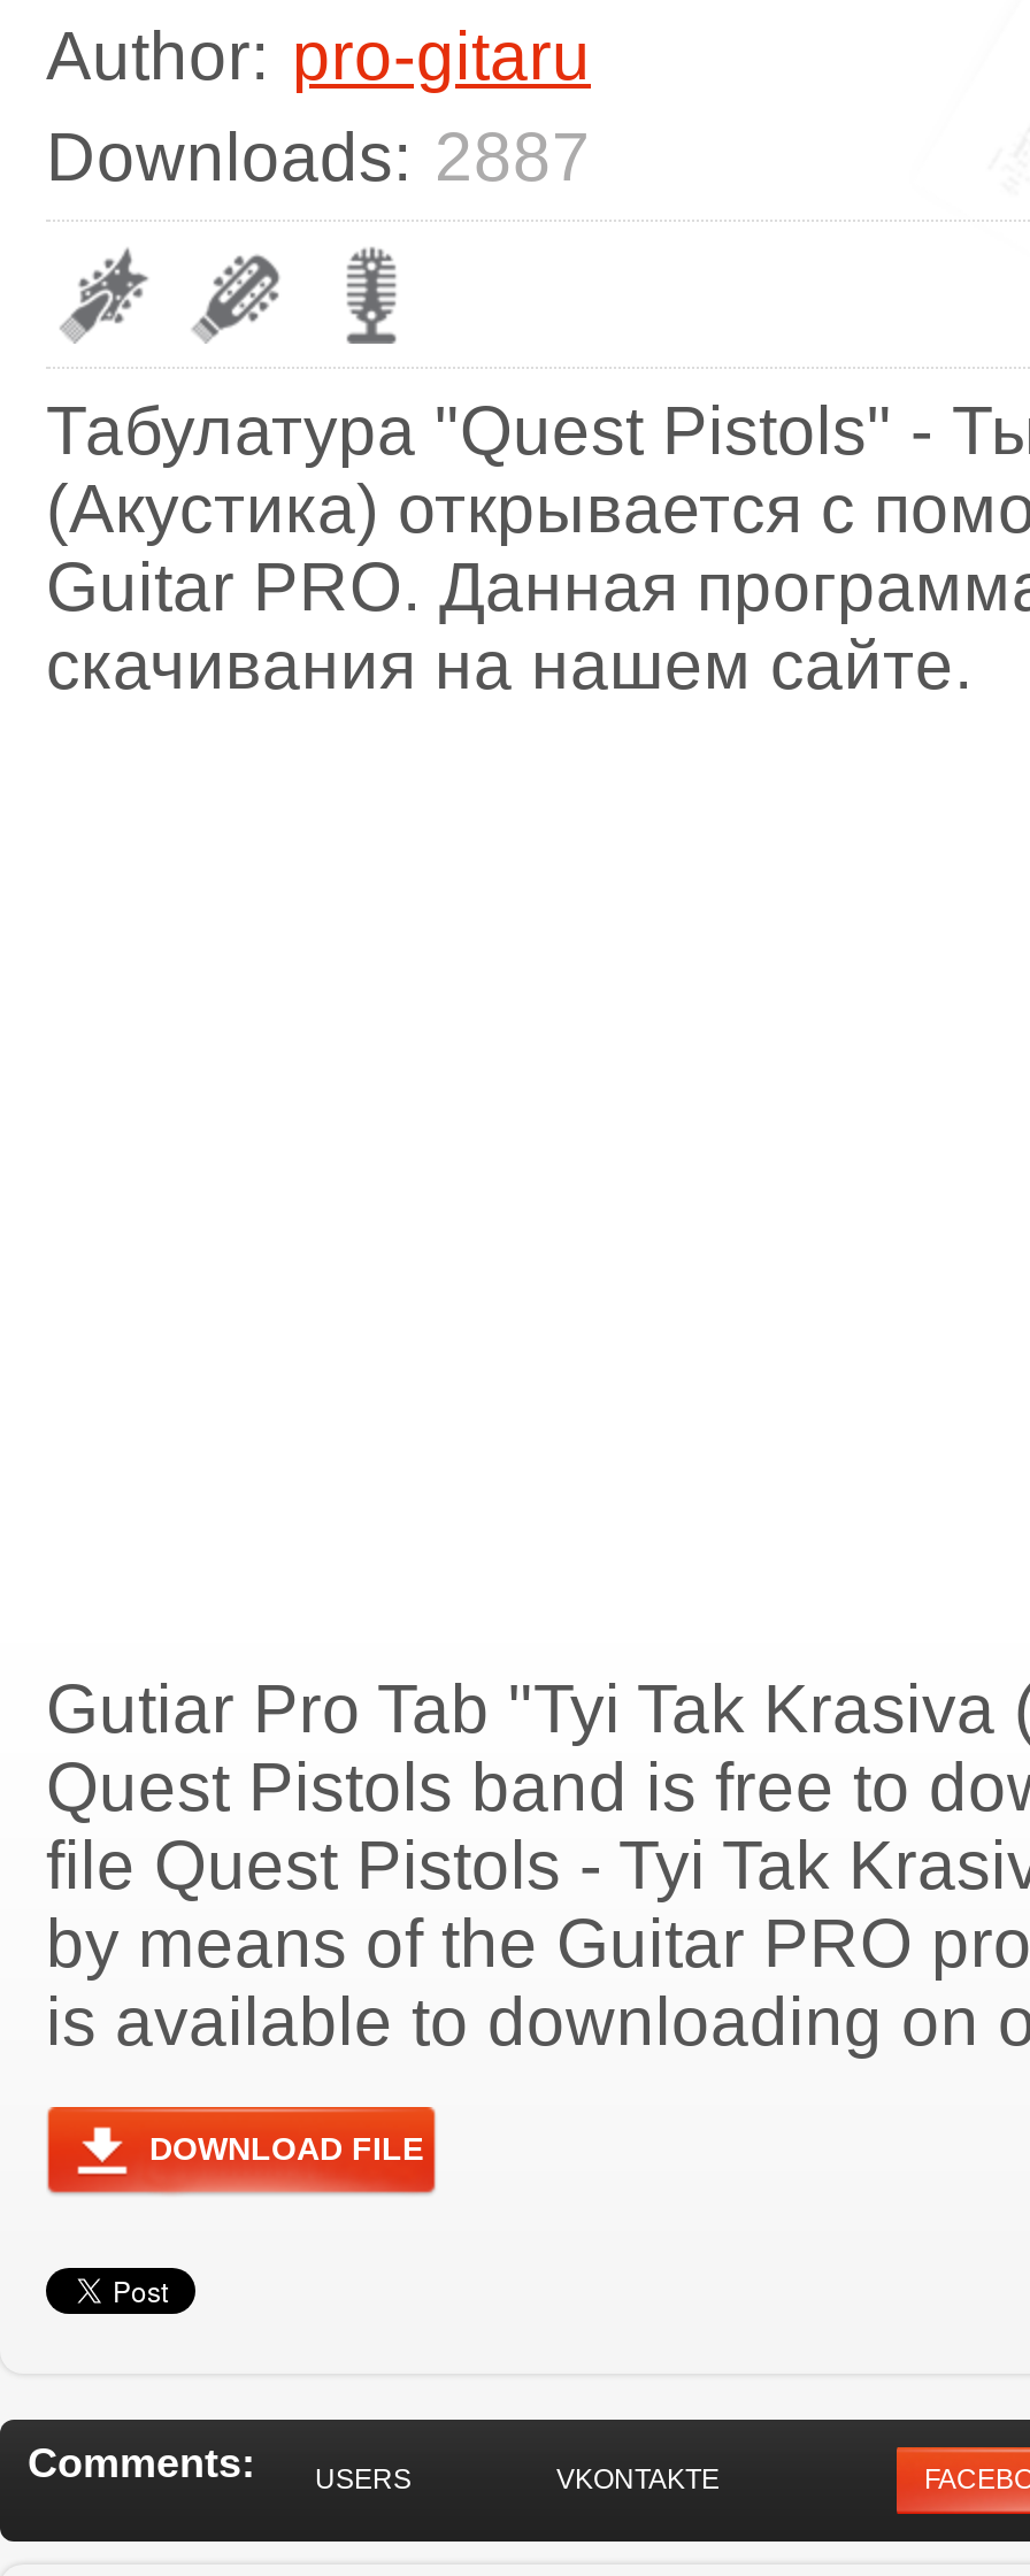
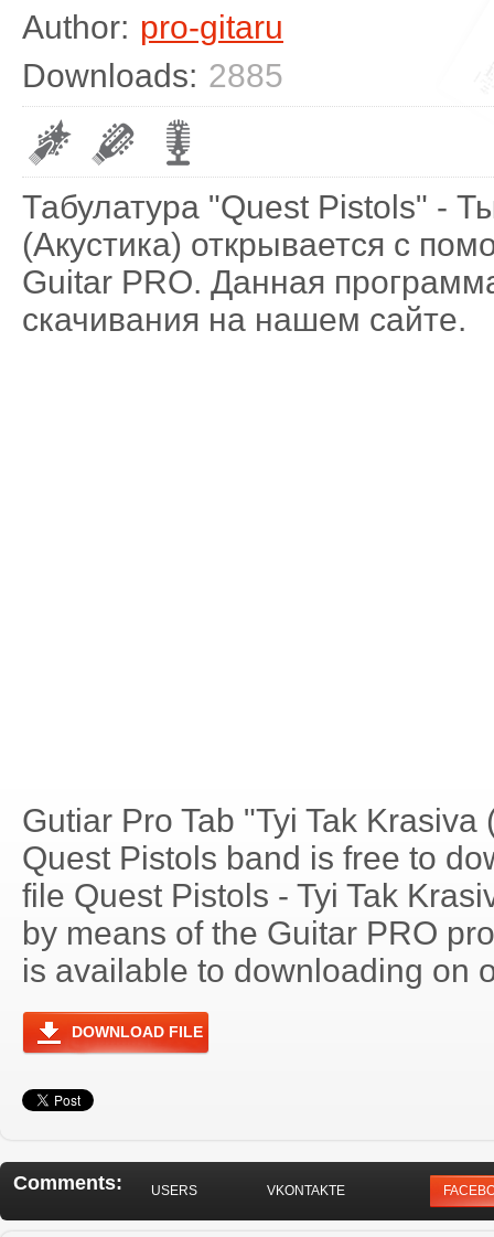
- Downloads: 2887
+ Downloads: 2885
